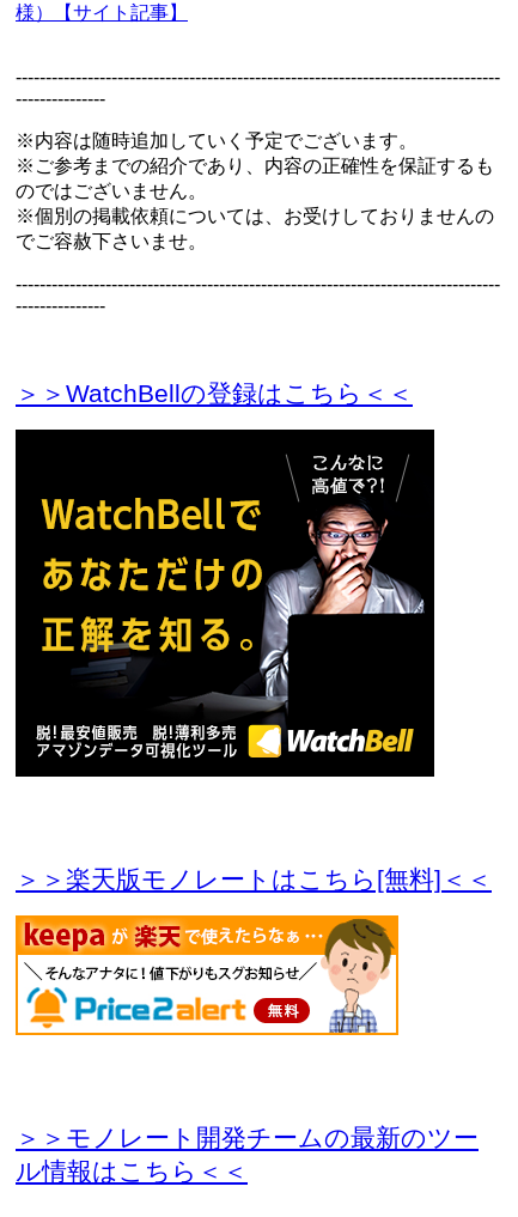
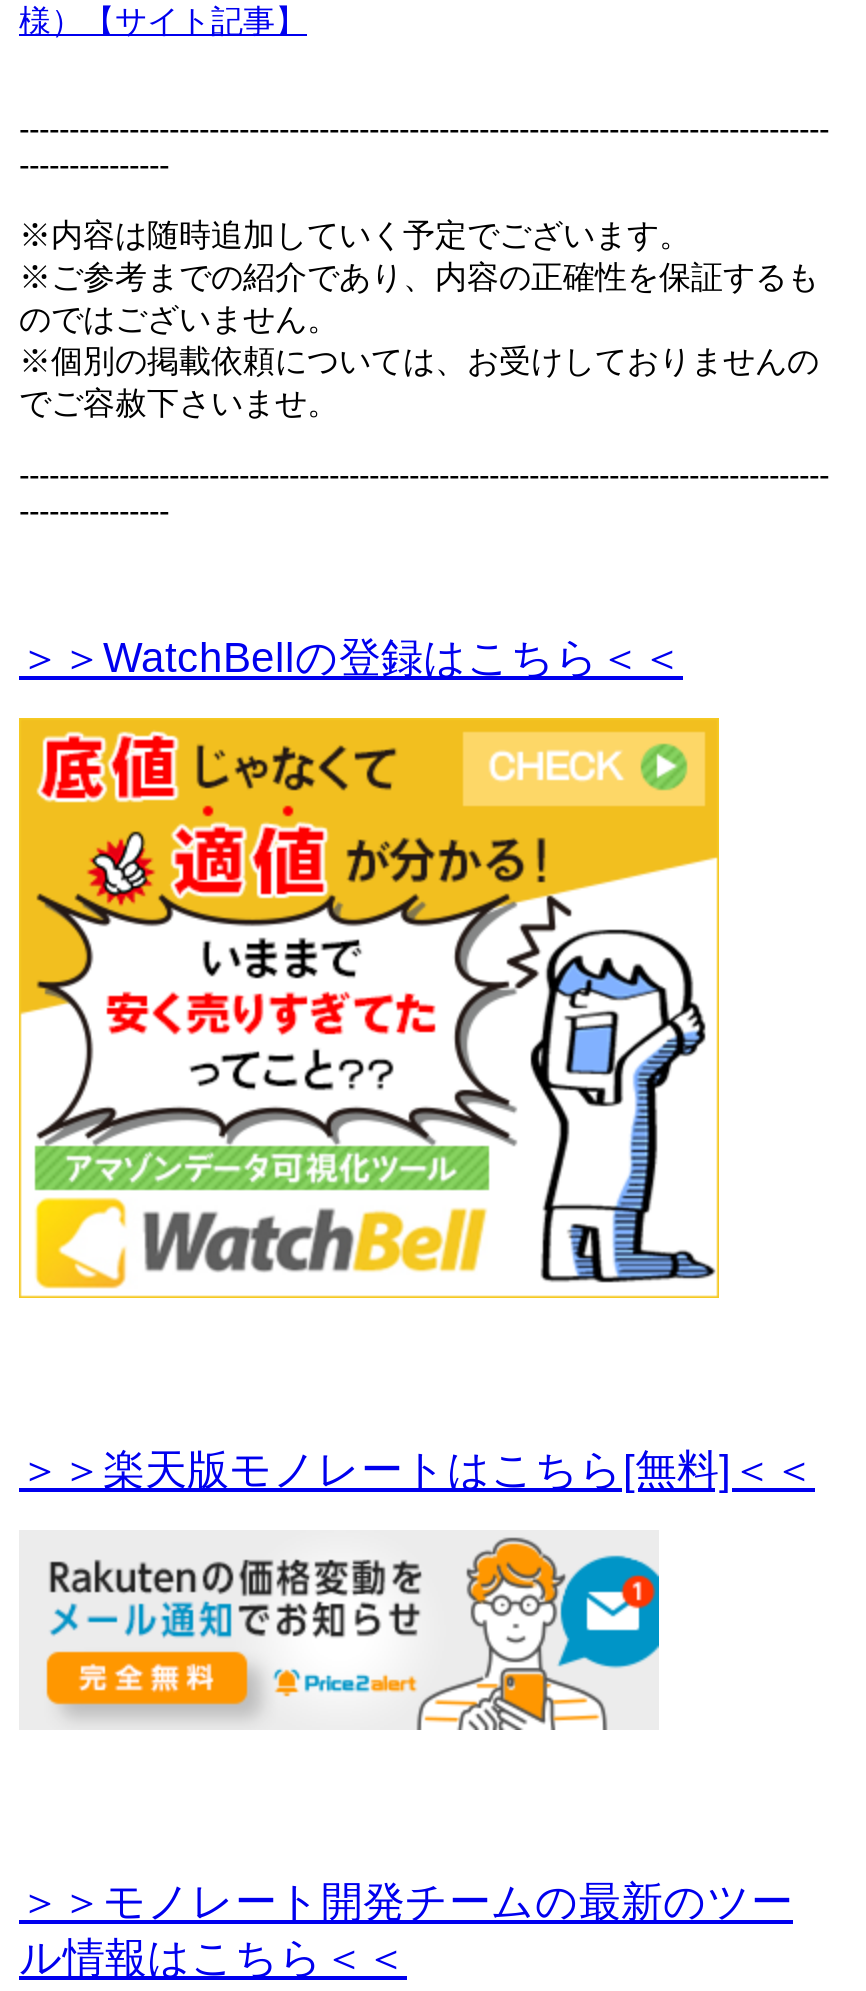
- [image]
+ [image]

- [image]
+ [image]
